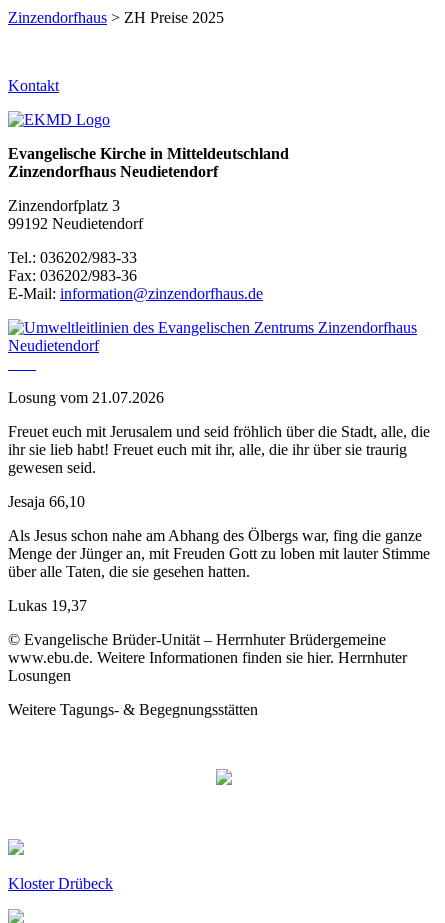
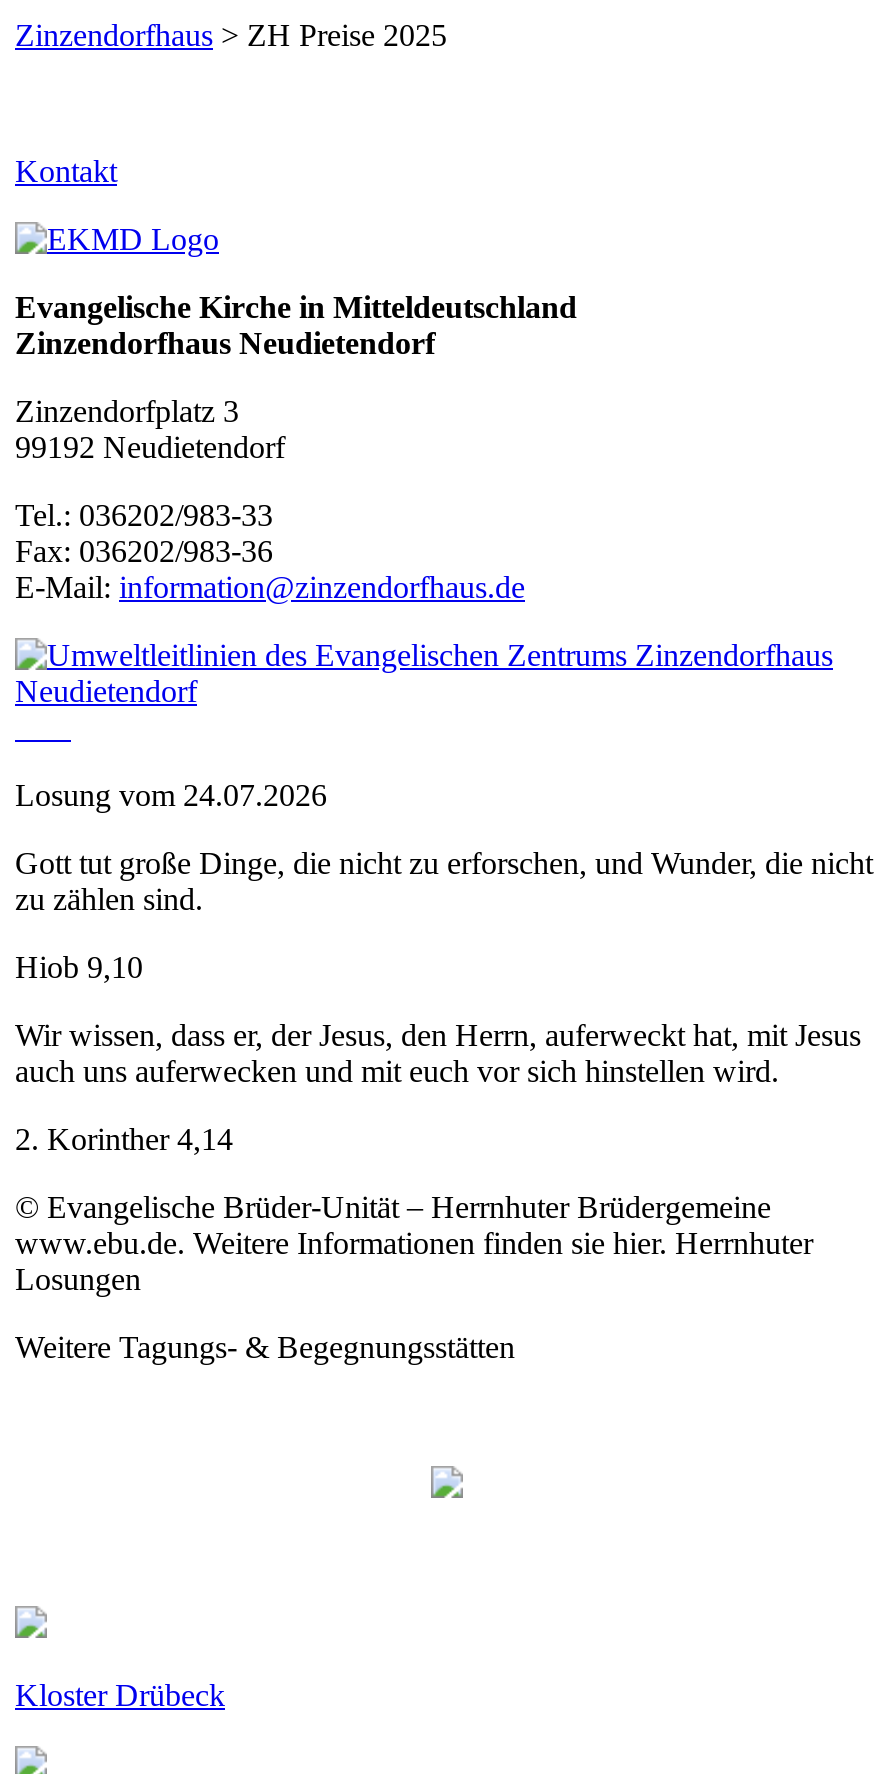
- Losung vom 21.07.2026
+ Losung vom 24.07.2026

- Freuet euch mit Jerusalem und seid fröhlich über die Stadt, alle, die
- ihr sie lieb habt! Freuet euch mit ihr, alle, die ihr über sie traurig
- gewesen seid.
+ Gott tut große Dinge, die nicht zu erforschen, und Wunder, die nicht
+ zu zählen sind.

- Jesaja 66,10
+ Hiob 9,10

- Als Jesus schon nahe am Abhang des Ölbergs war, fing die ganze
- Menge der Jünger an, mit Freuden Gott zu loben mit lauter Stimme
- über alle Taten, die sie gesehen hatten.
+ Wir wissen, dass er, der Jesus, den Herrn, auferweckt hat, mit Jesus
+ auch uns auferwecken und mit euch vor sich hinstellen wird.

- Lukas 19,37
+ 2. Korinther 4,14
